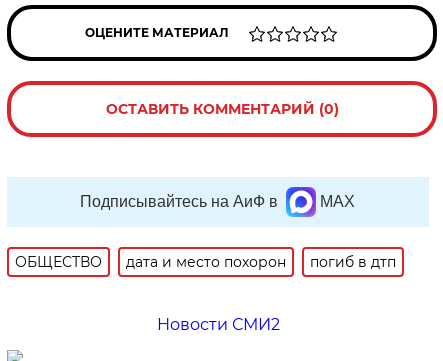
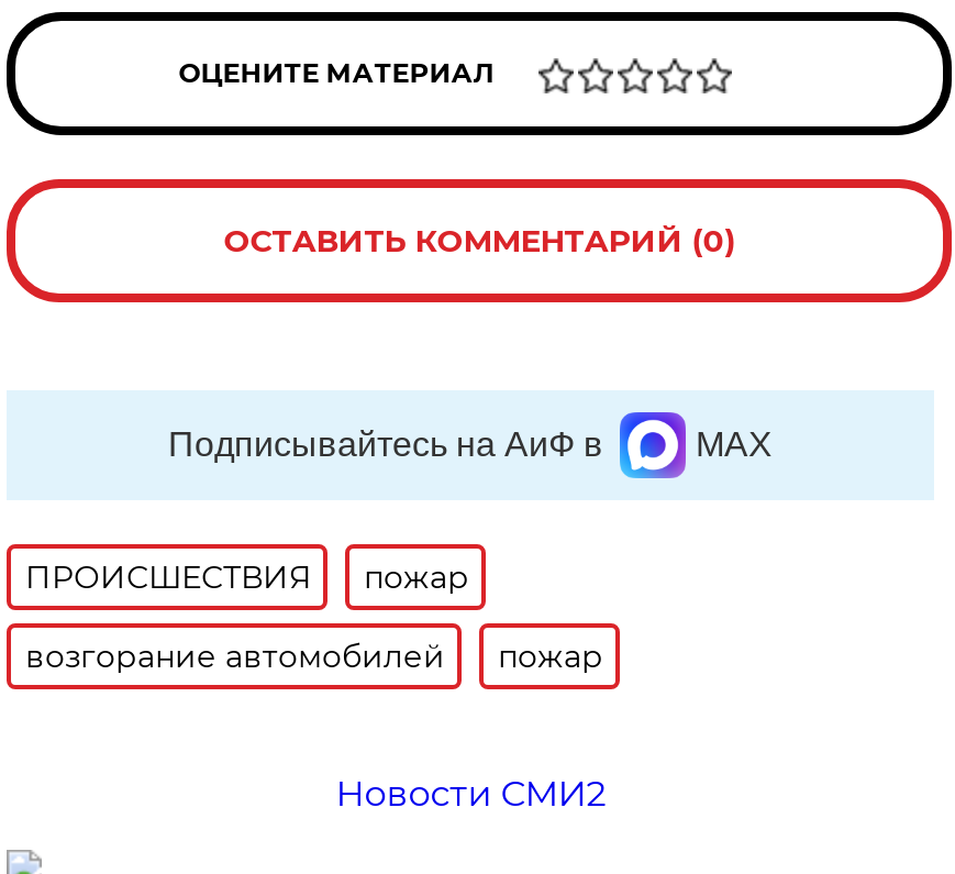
- ОБЩЕСТВО
- дата и место похорон
- погиб в дтп
+ ПРОИСШЕСТВИЯ
+ пожар
+ возгорание автомобилей
+ пожар
